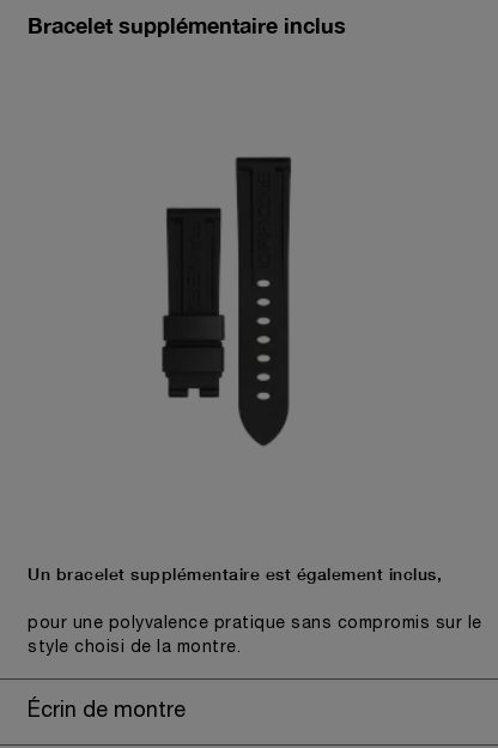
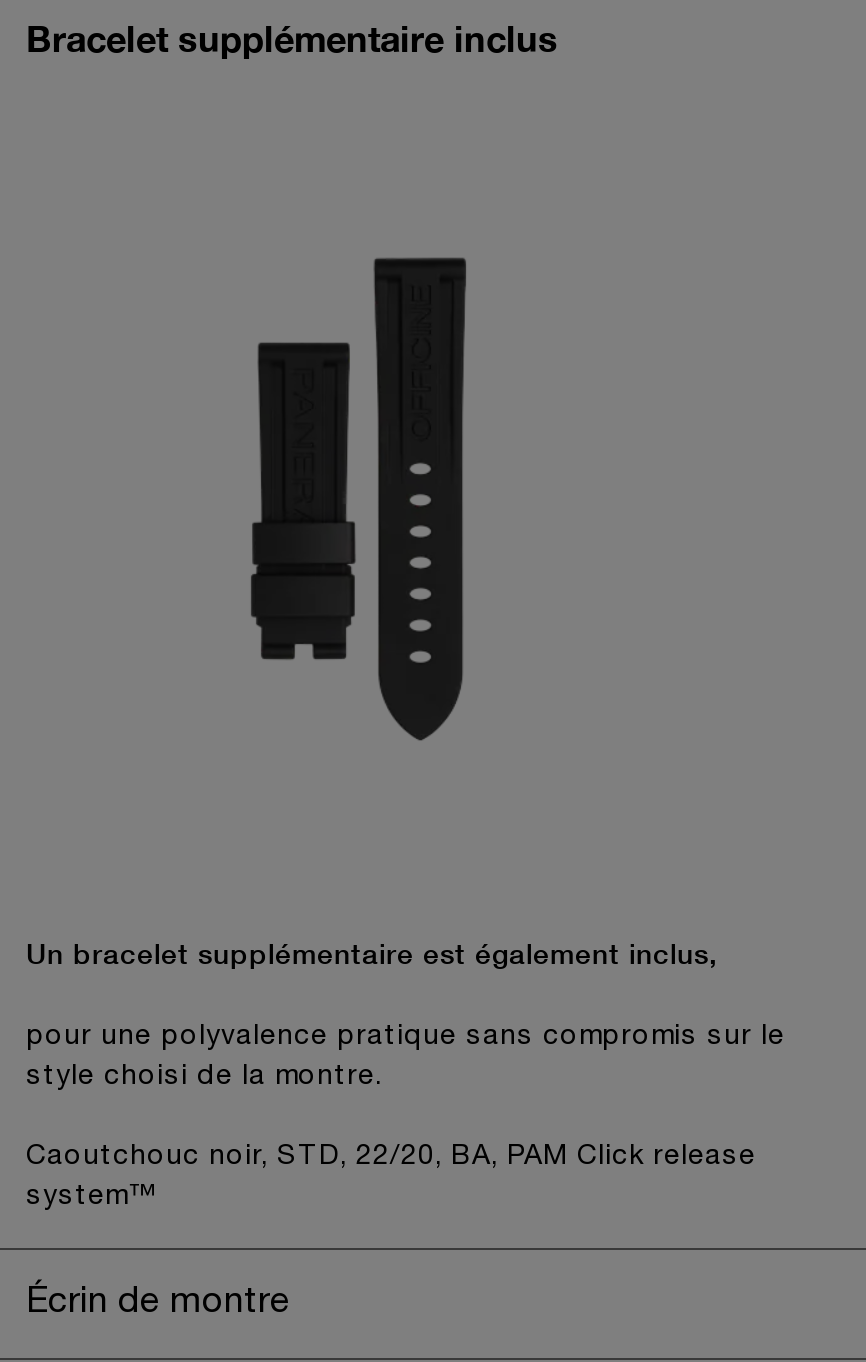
+ Caoutchouc noir, STD, 22/20, BA, PAM Click release
+ system™
